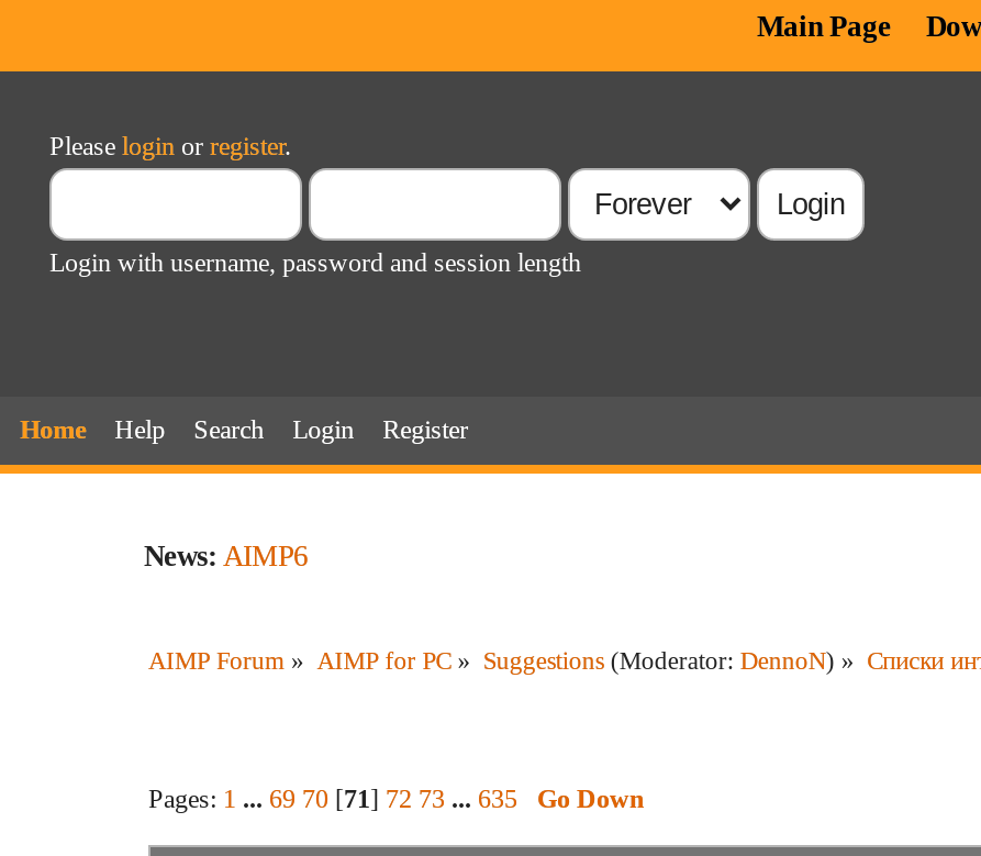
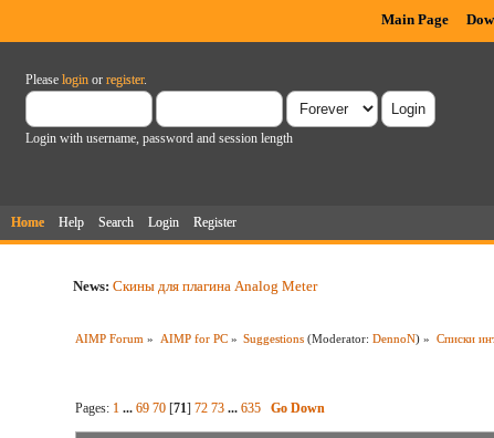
- News: AIMP6
+ News: Скины для плагина Analog Meter
